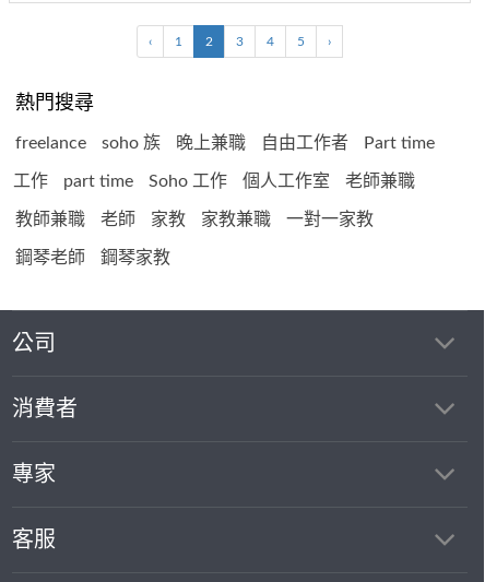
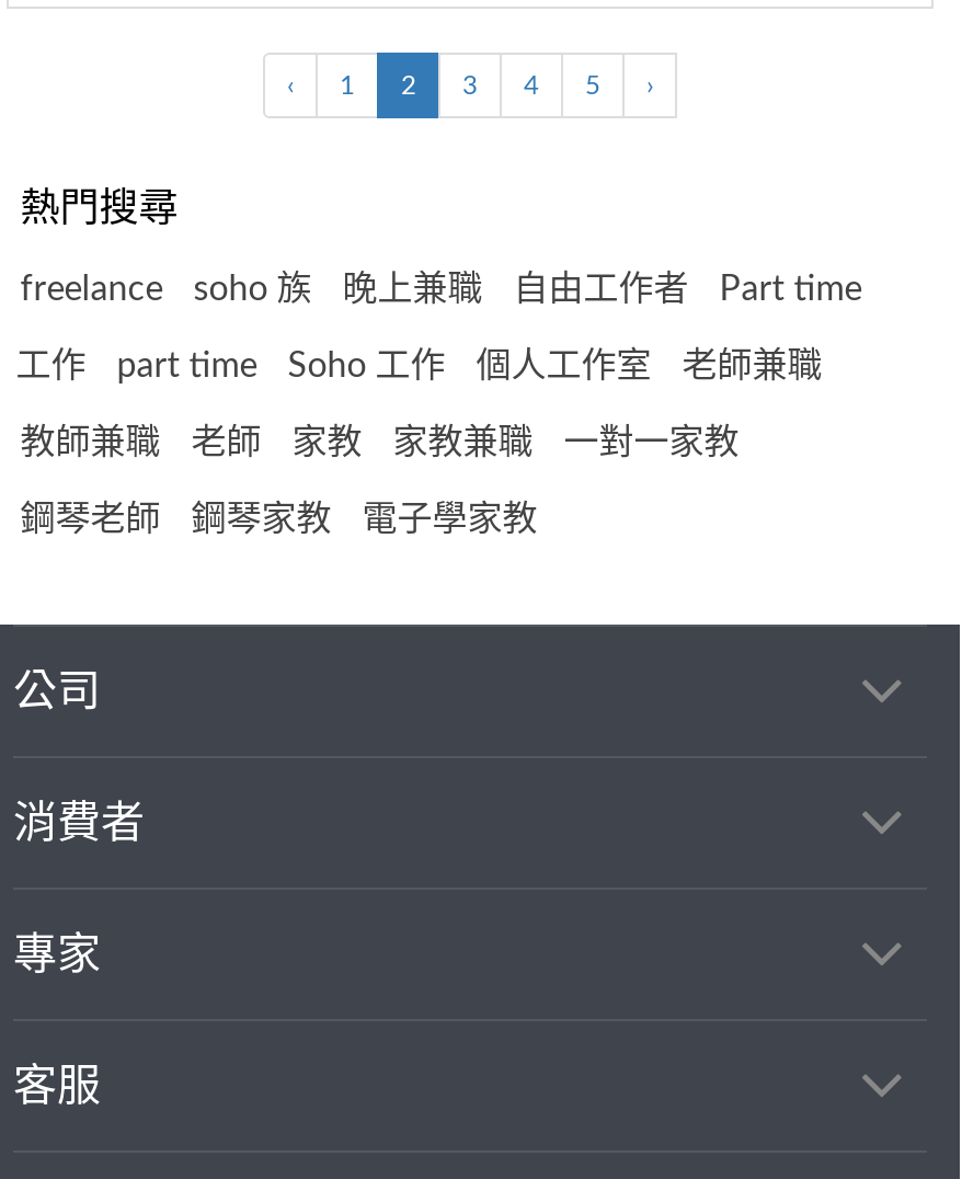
+ 電子學家教
